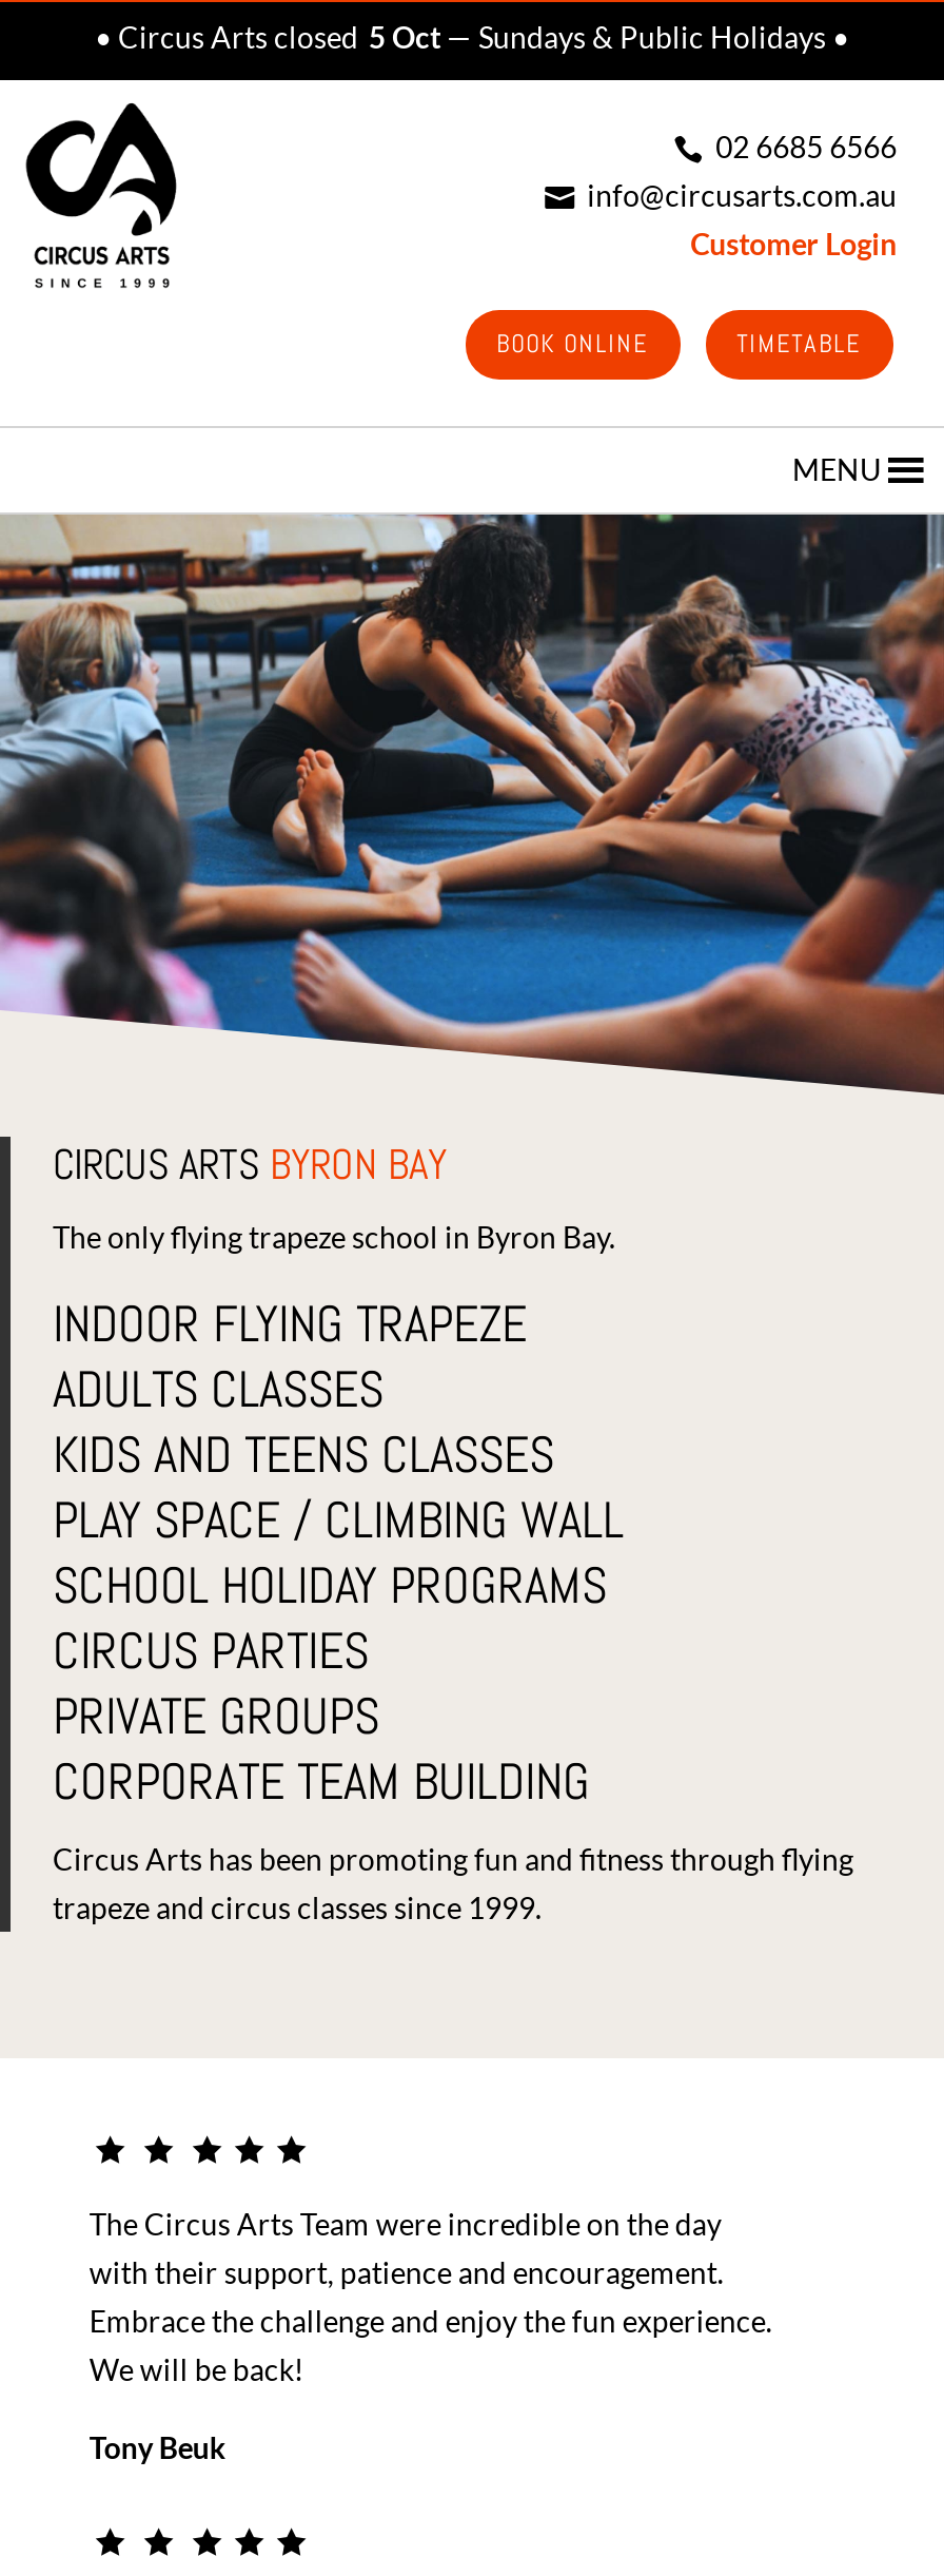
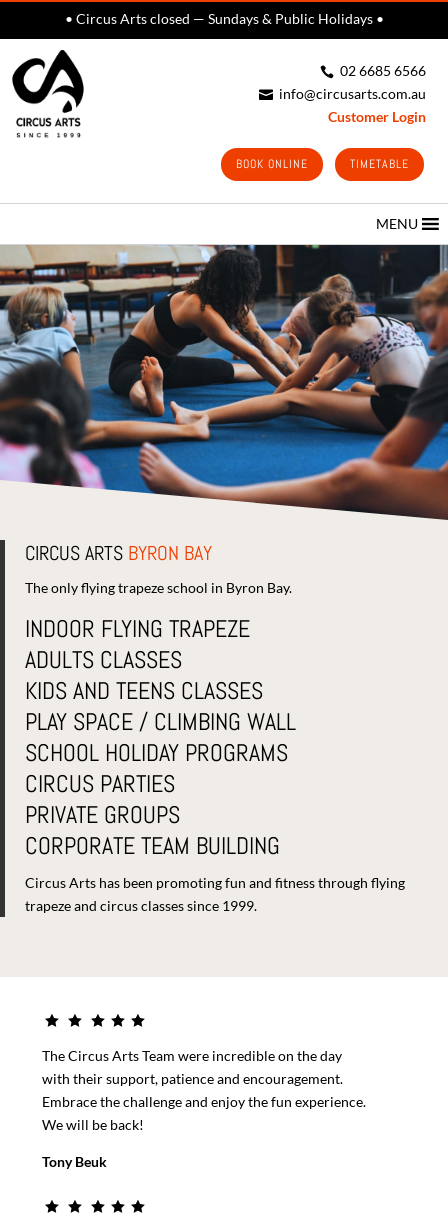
- • Circus Arts closed 5 Oct — Sundays & Public Holidays •
+ • Circus Arts closed — Sundays & Public Holidays •
